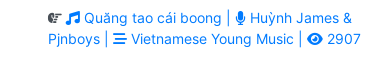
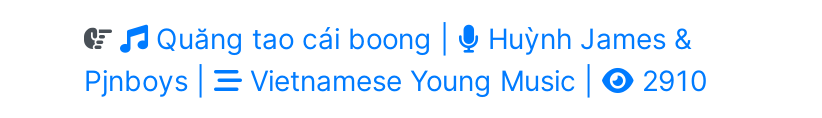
- 2907
+ 2910
